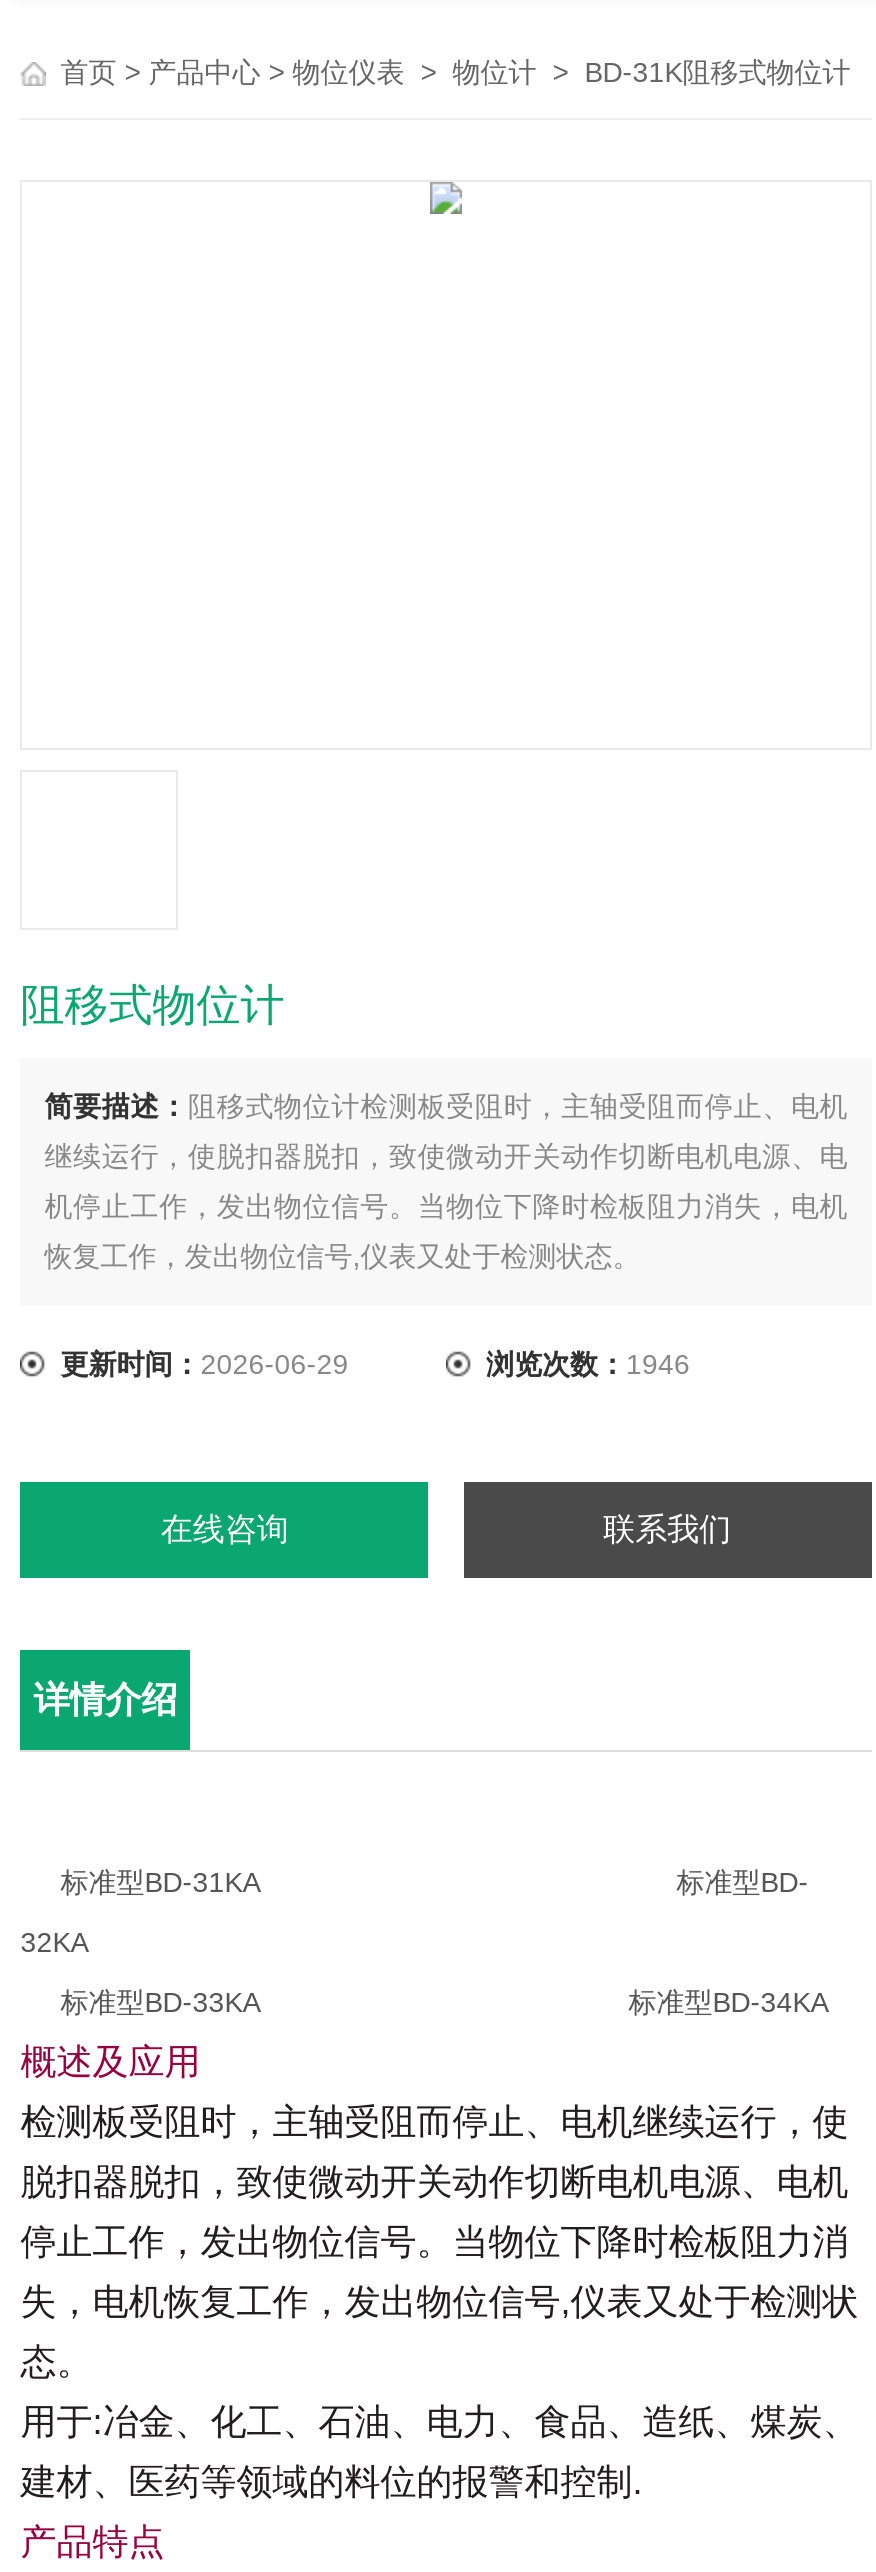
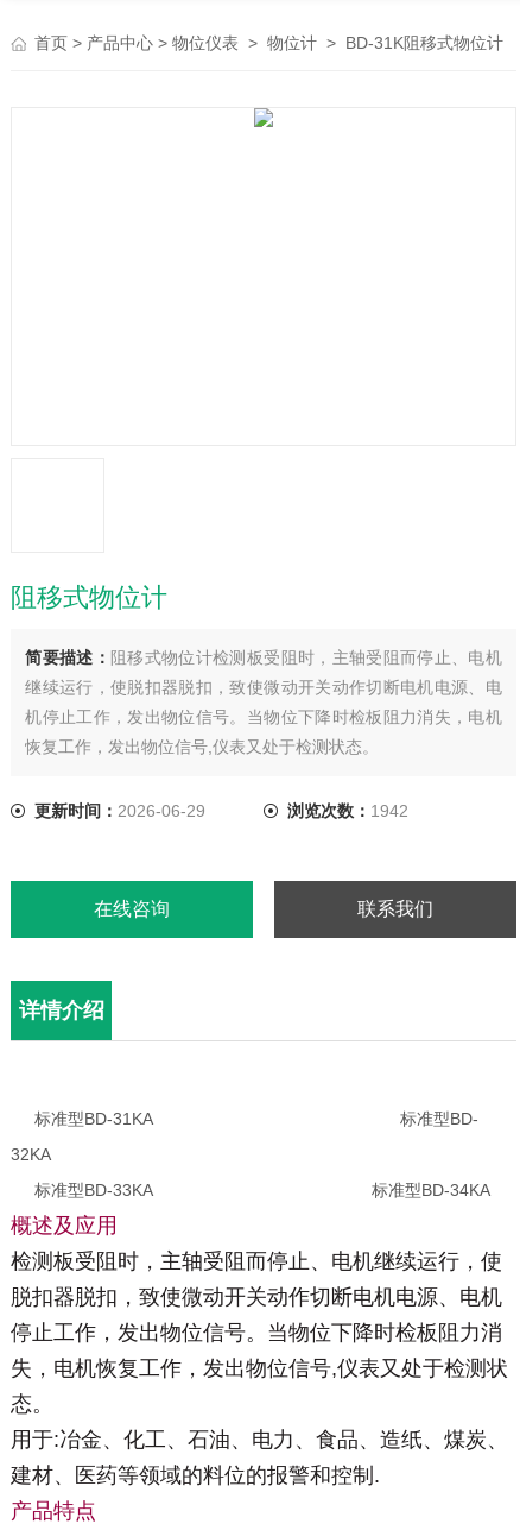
- 浏览次数：1946
+ 浏览次数：1942
